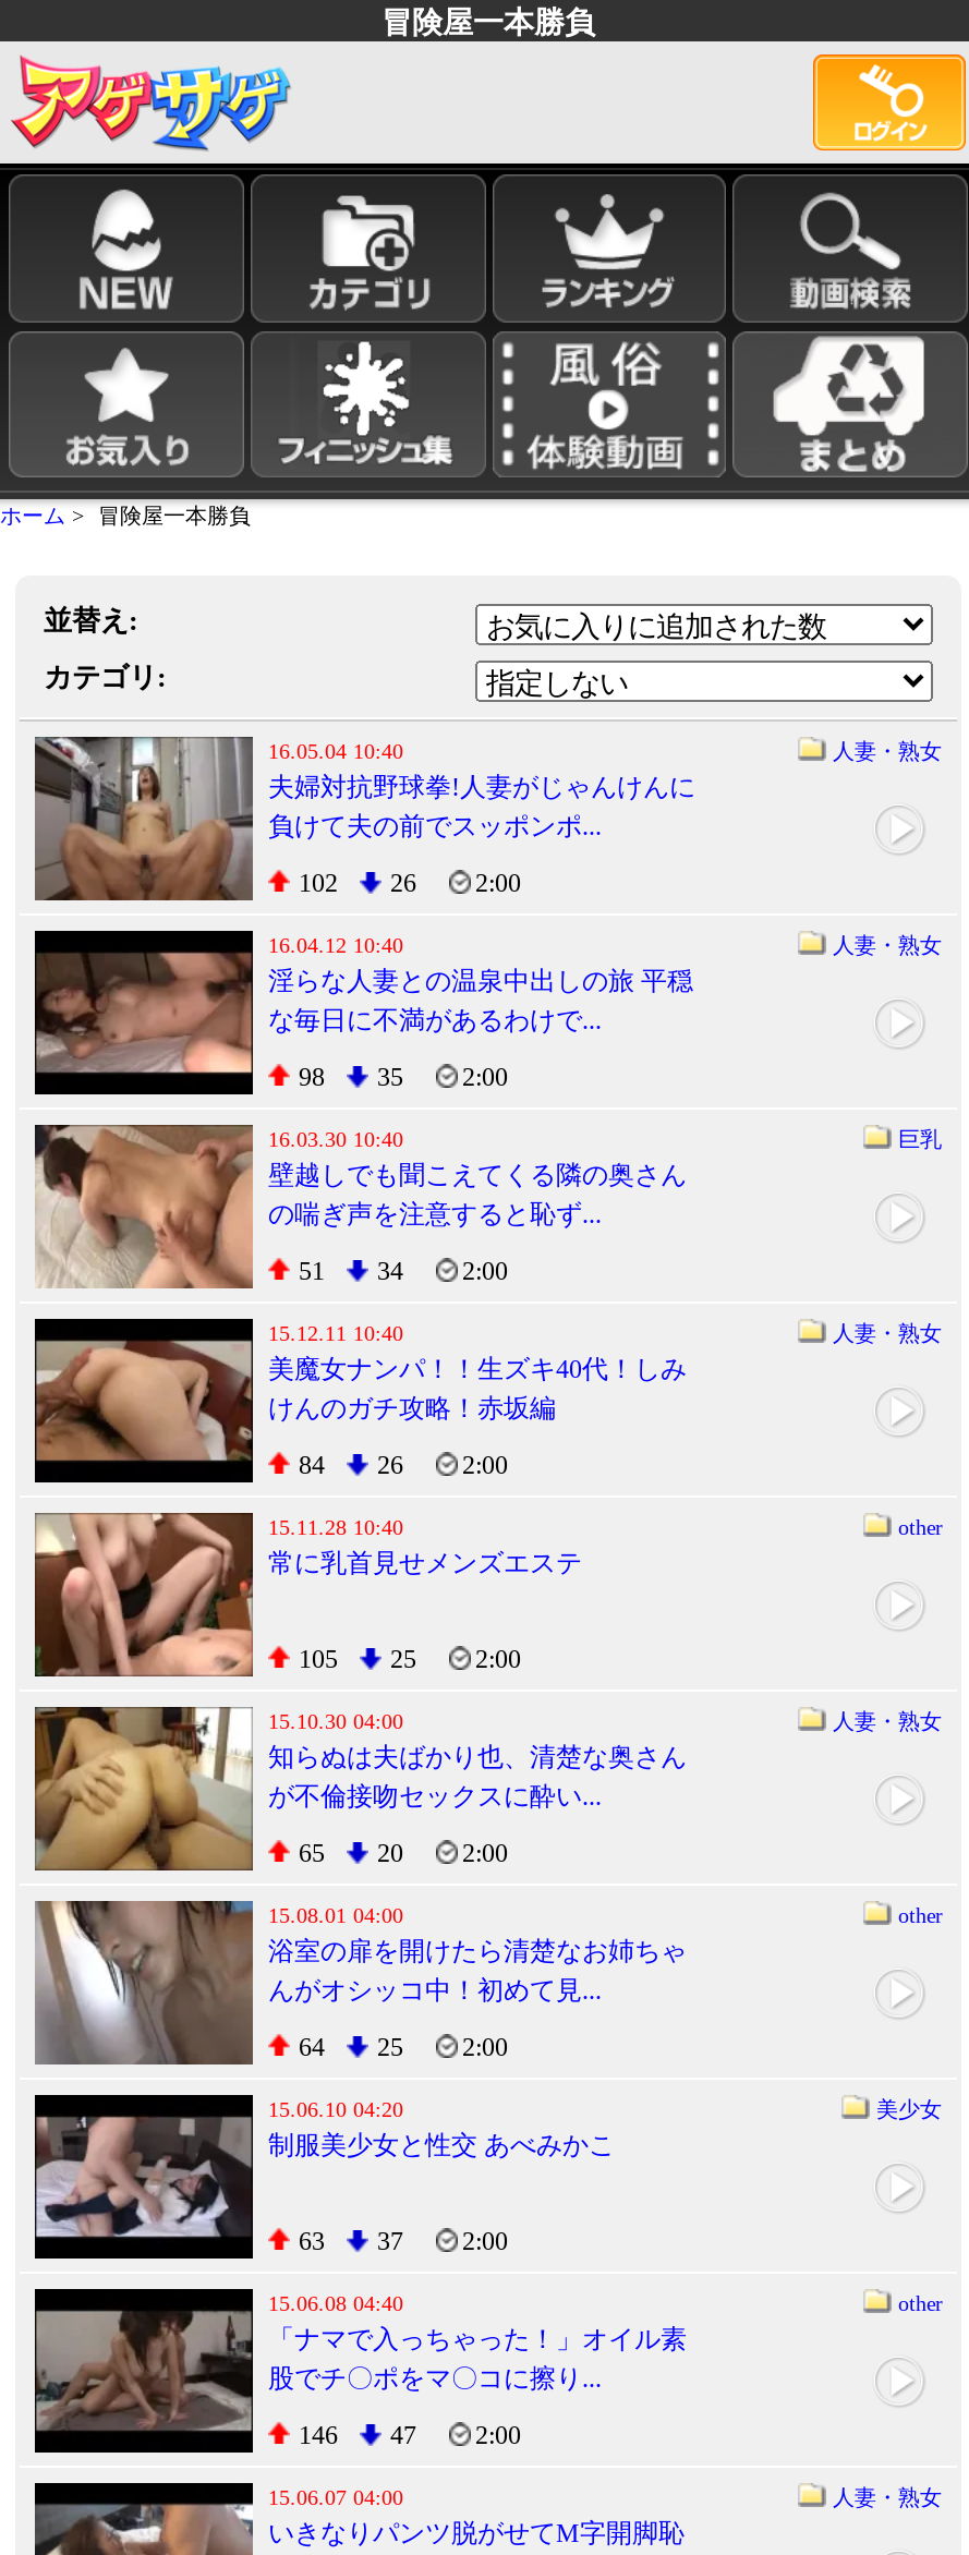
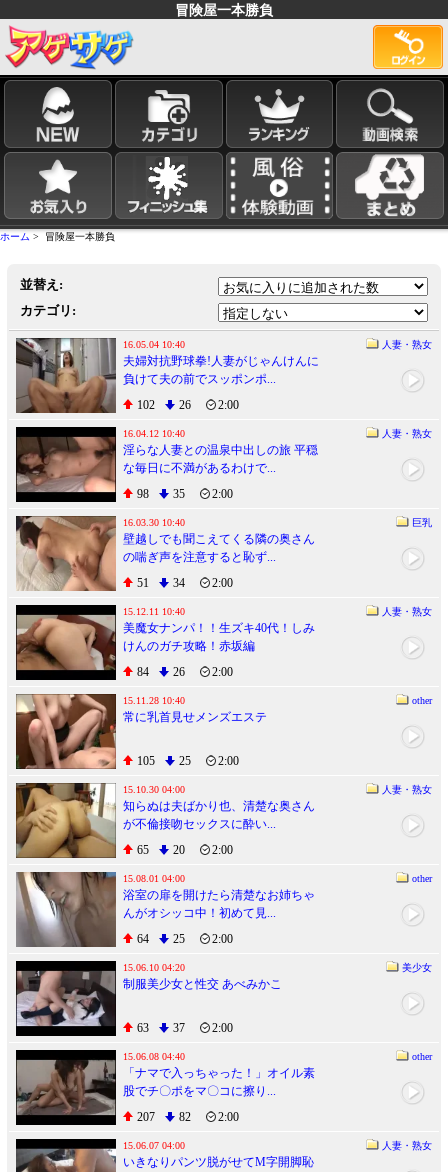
- 146
+ 207

- 47
+ 82
